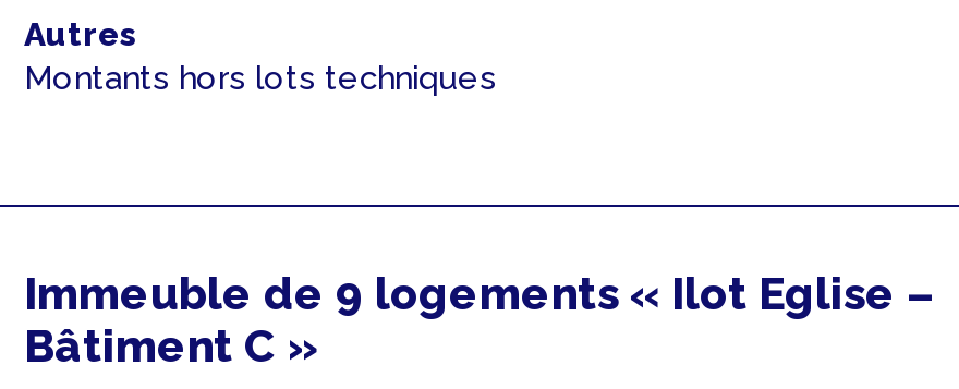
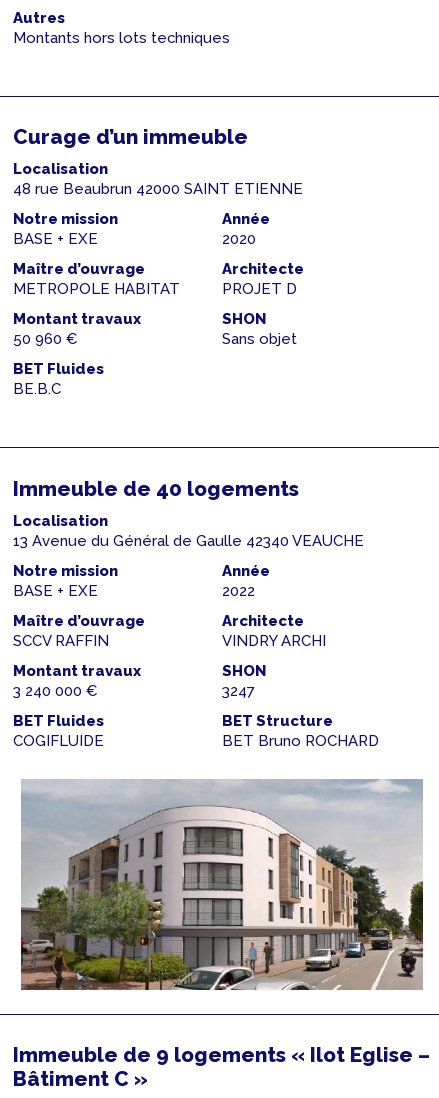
+ Curage d’un immeuble
+ Localisation
+ 48 rue Beaubrun 42000 SAINT ETIENNE
+ Notre mission
+ BASE + EXE

+ Année
+ 2020
+ Maître d’ouvrage
+ METROPOLE HABITAT

+ Architecte
+ PROJET D
+ Montant travaux
+ 50 960 €

+ SHON
+ Sans objet
+ BET Fluides
+ BE.B.C

+ Immeuble de 40 logements
+ Localisation
+ 13 Avenue du Général de Gaulle 42340 VEAUCHE
+ Notre mission
+ BASE + EXE

+ Année
+ 2022
+ Maître d’ouvrage
+ SCCV RAFFIN

+ Architecte
+ VINDRY ARCHI
+ Montant travaux
+ 3 240 000 €

+ SHON
+ 3247
+ BET Fluides
+ COGIFLUIDE

+ [image]

+ BET Structure
+ BET Bruno ROCHARD
